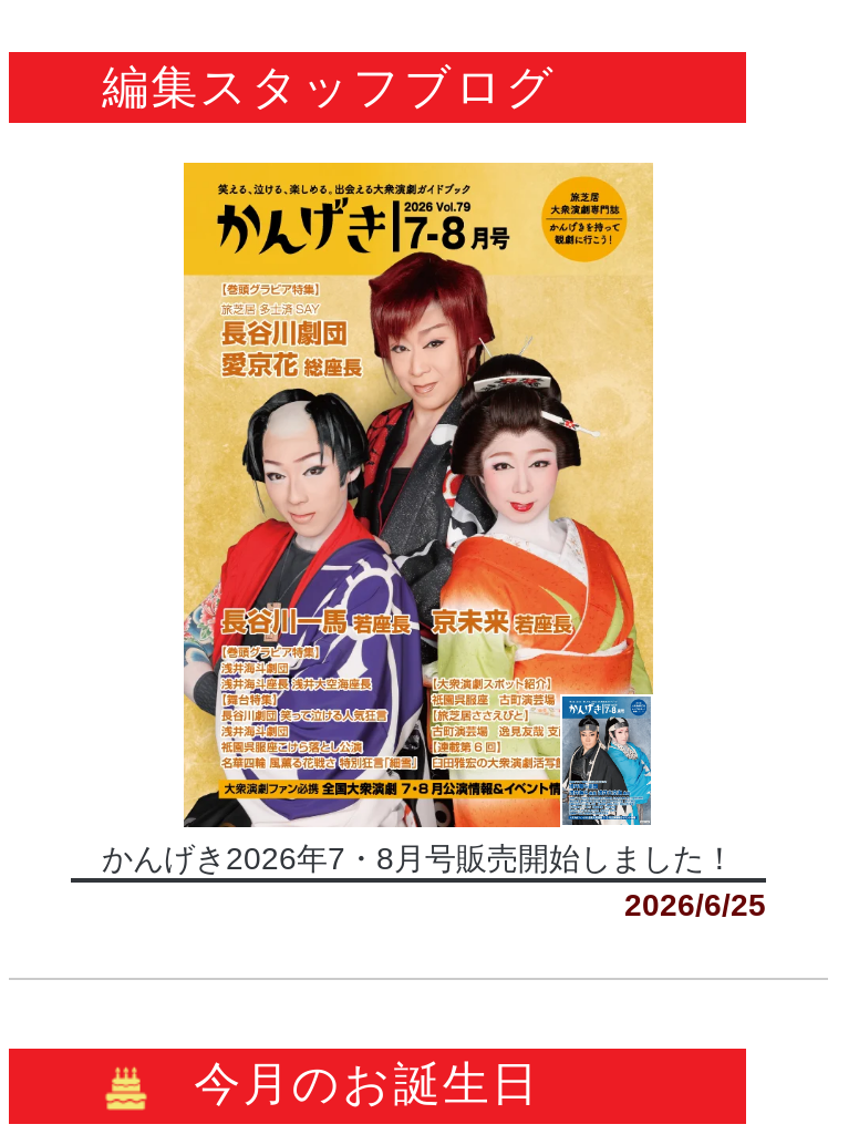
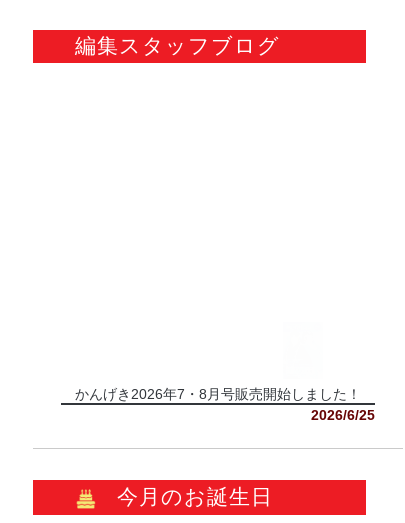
- [image]
